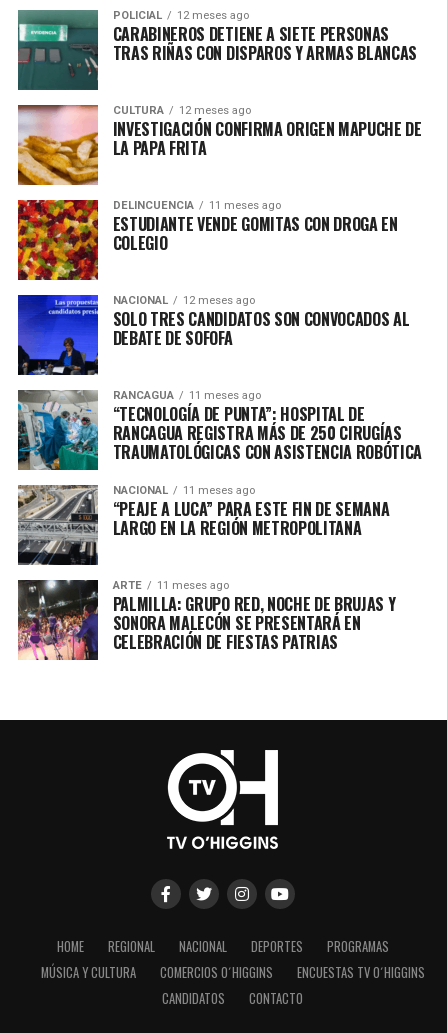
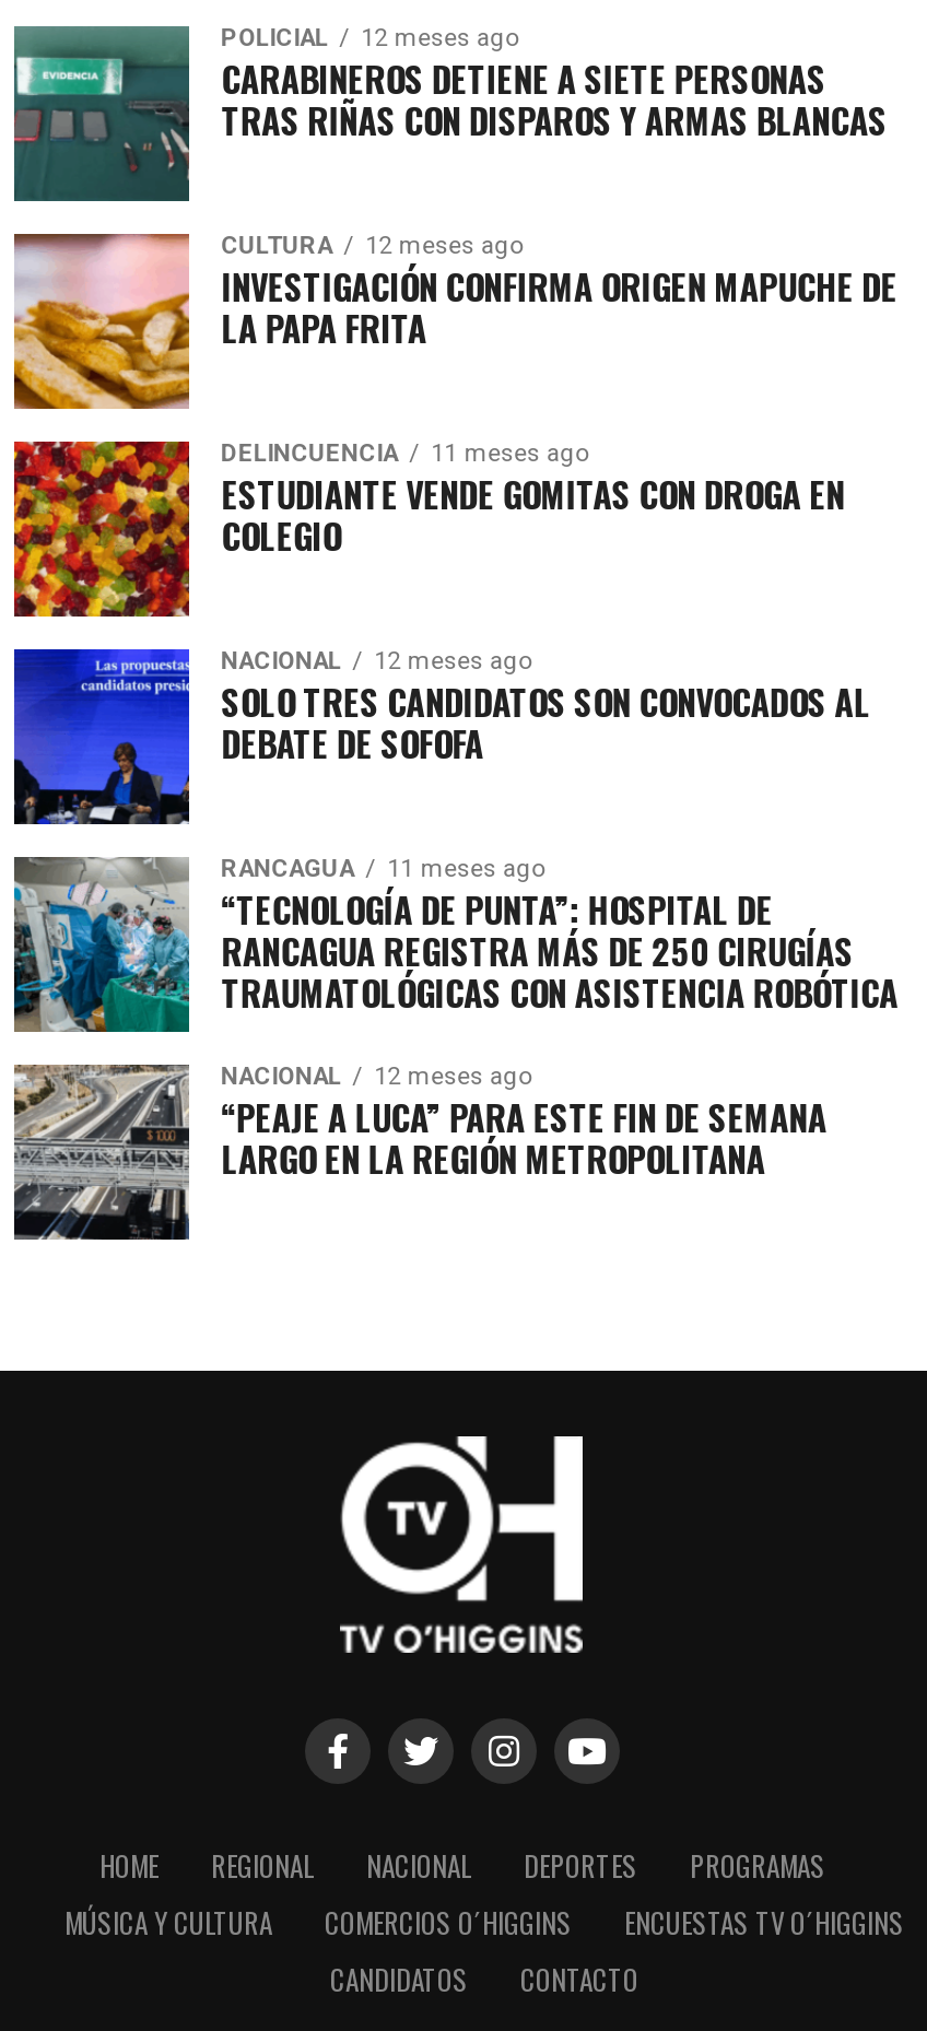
- NACIONAL 11 meses ago
+ NACIONAL 12 meses ago

- [image]
- ARTE
- 11 meses ago
- PALMILLA: GRUPO RED, NOCHE DE BRUJAS Y
- SONORA MALECÓN SE PRESENTARÁ EN
- CELEBRACIÓN DE FIESTAS PATRIAS
